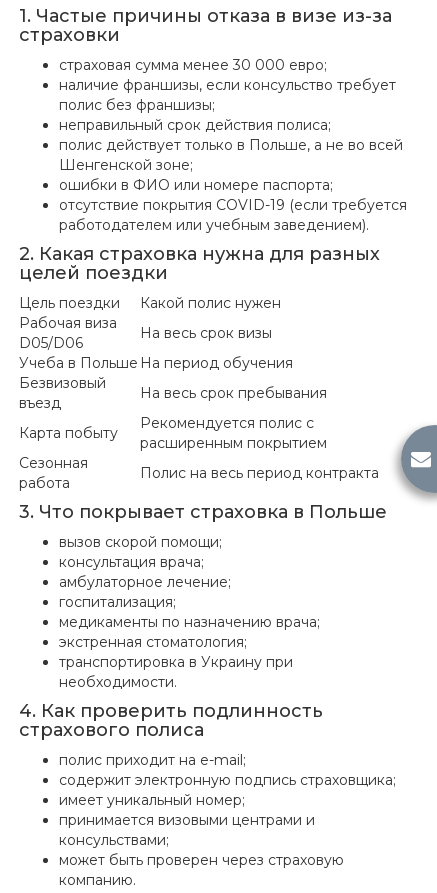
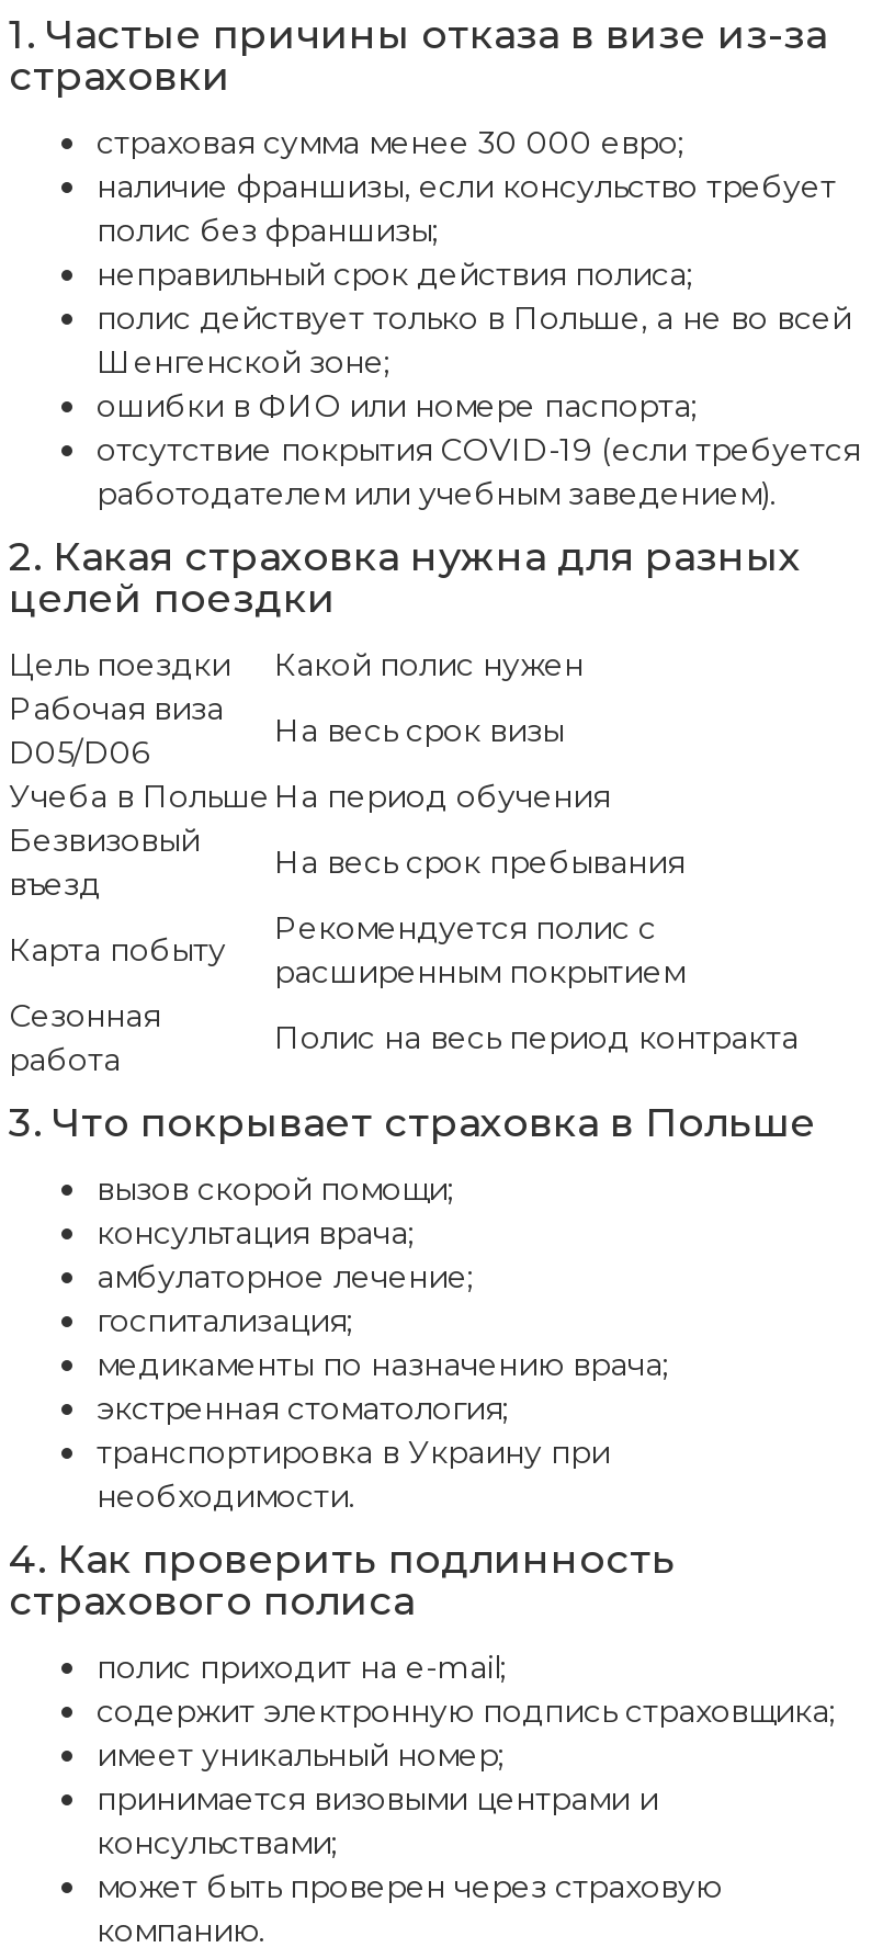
- [image]
